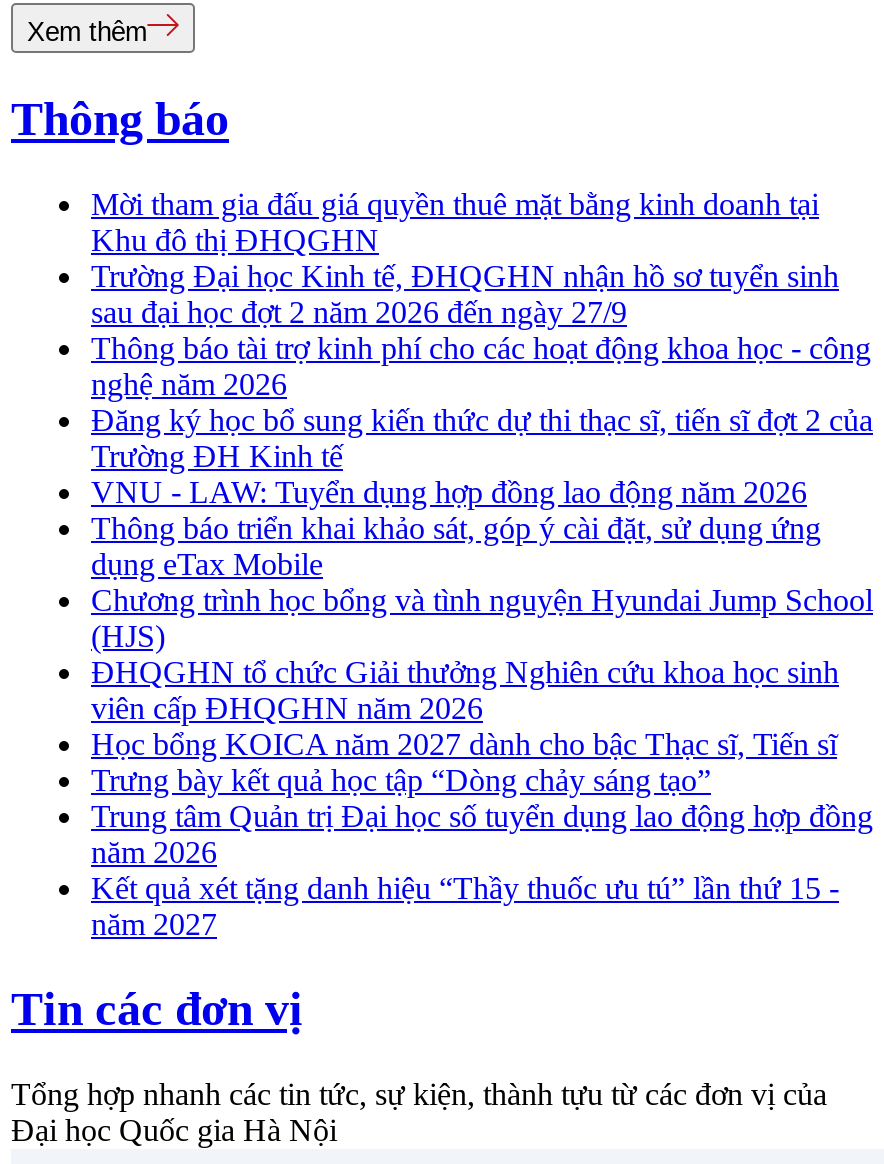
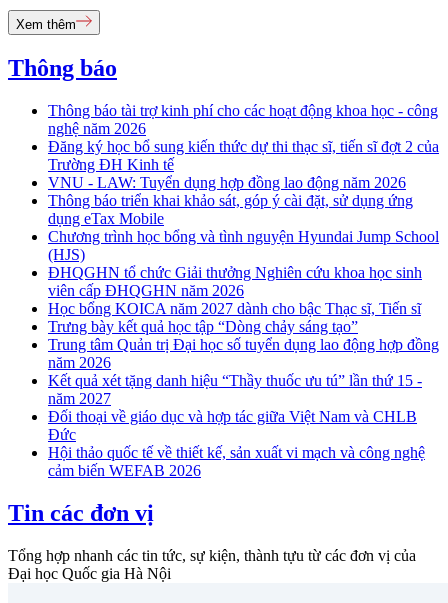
- Mời tham gia đấu giá quyền thuê mặt bằng kinh doanh tại
- Khu đô thị ĐHQGHN
- Trường Đại học Kinh tế, ĐHQGHN nhận hồ sơ tuyển sinh
- sau đại học đợt 2 năm 2026 đến ngày 27/9

moved up: Thông báo tài trợ kinh phí cho các hoạt động khoa học - công | nghệ năm 2026 | Đăng ký học bổ sung kiến thức dự thi thạc sĩ, tiến sĩ đợt 2 của | ... | Kết quả xét tặng danh hiệu “Thầy thuốc ưu tú” lần thứ 15 - | năm 2027

+ Đối thoại về giáo dục và hợp tác giữa Việt Nam và CHLB
+ Đức
+ Hội thảo quốc tế về thiết kế, sản xuất vi mạch và công nghệ
+ cảm biến WEFAB 2026
